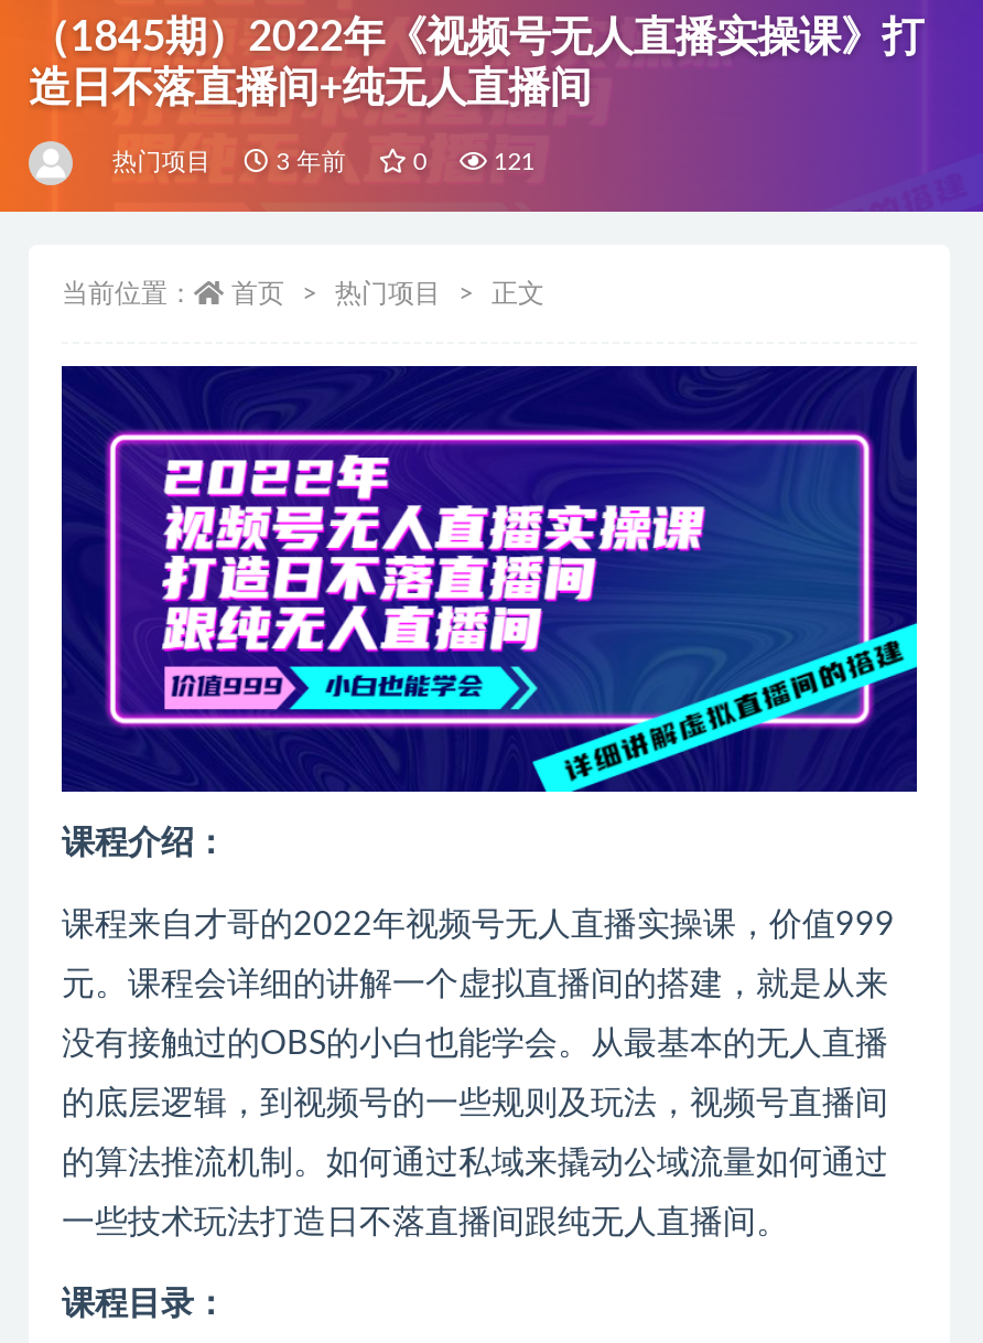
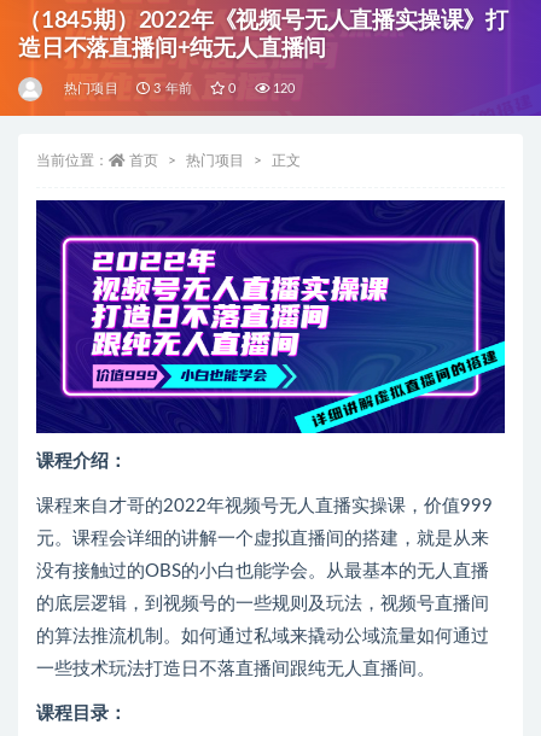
- 121
+ 120
